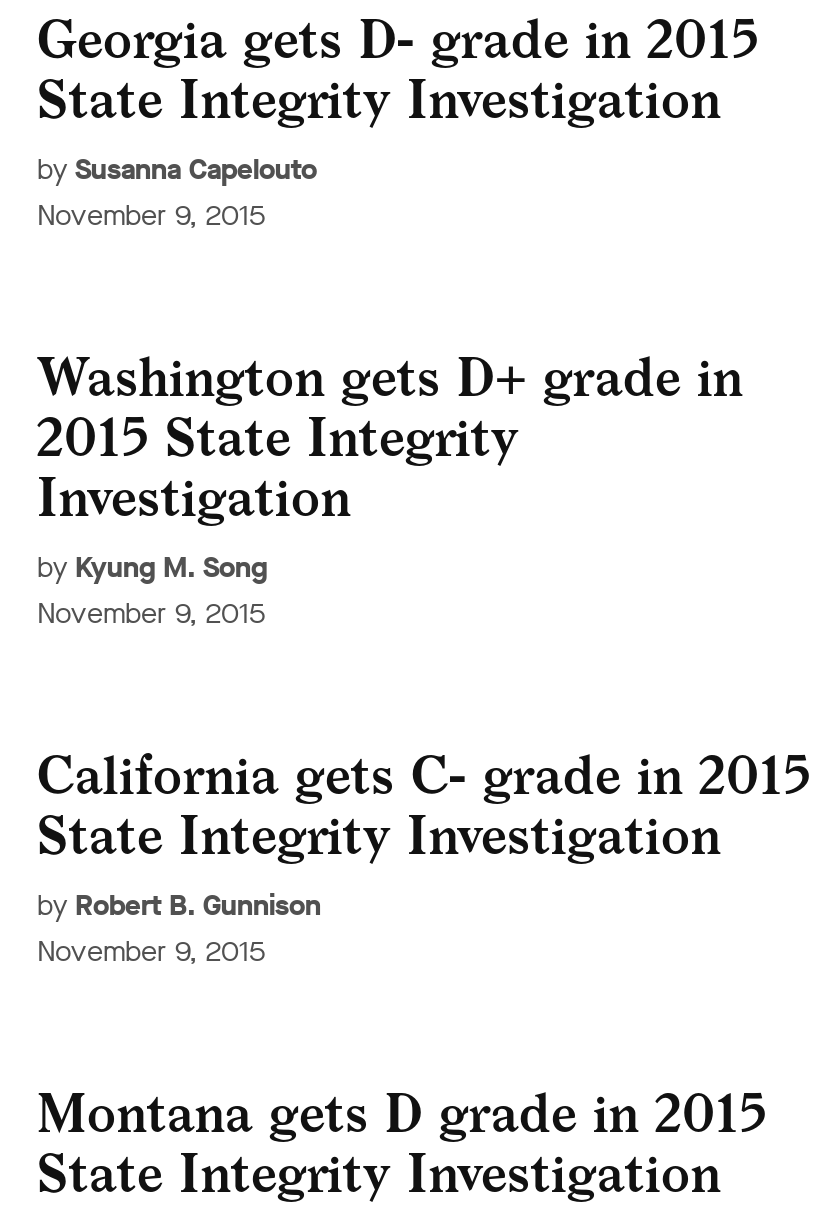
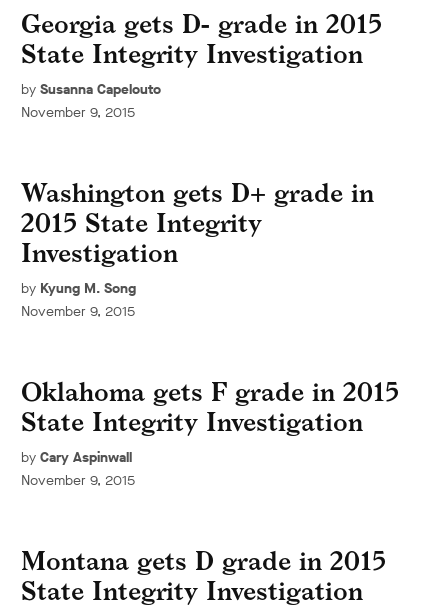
- California gets C- grade in 2015
+ Oklahoma gets F grade in 2015

- by Robert B. Gunnison
+ by Cary Aspinwall
